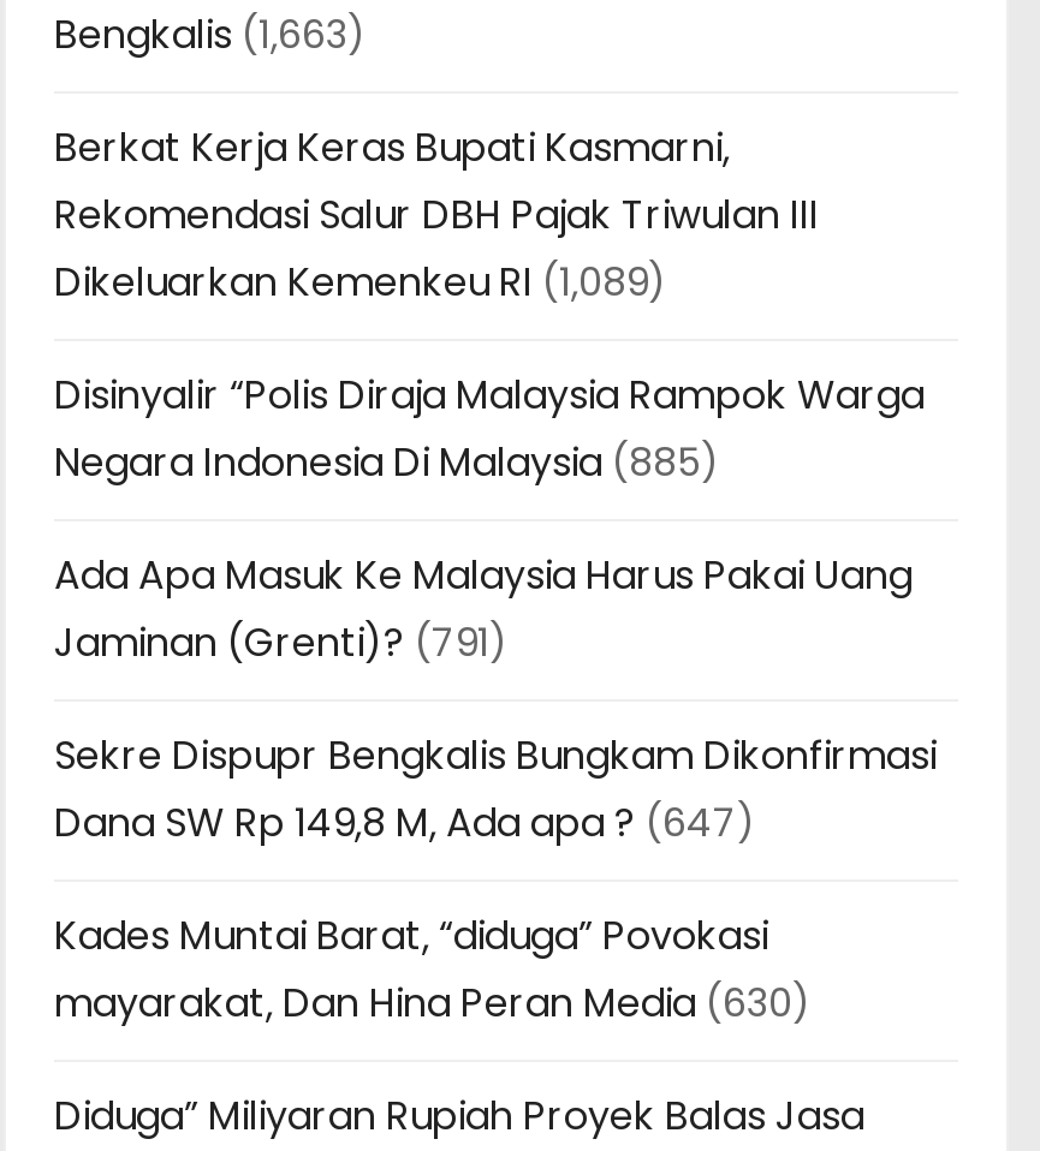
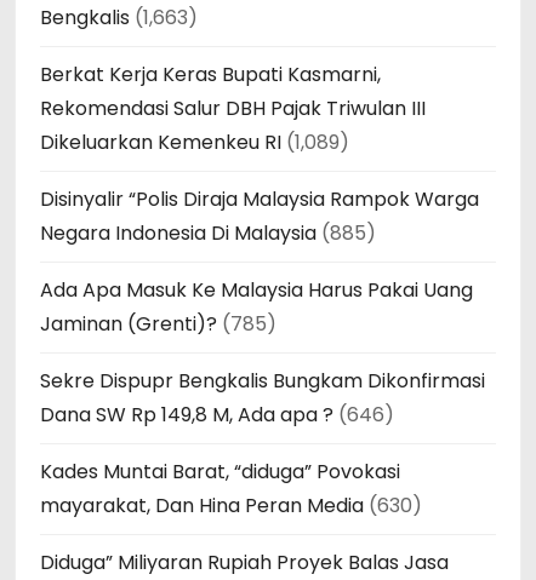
- Jaminan (Grenti)? (791)
+ Jaminan (Grenti)? (785)

- Dana SW Rp 149,8 M, Ada apa ? (647)
+ Dana SW Rp 149,8 M, Ada apa ? (646)
